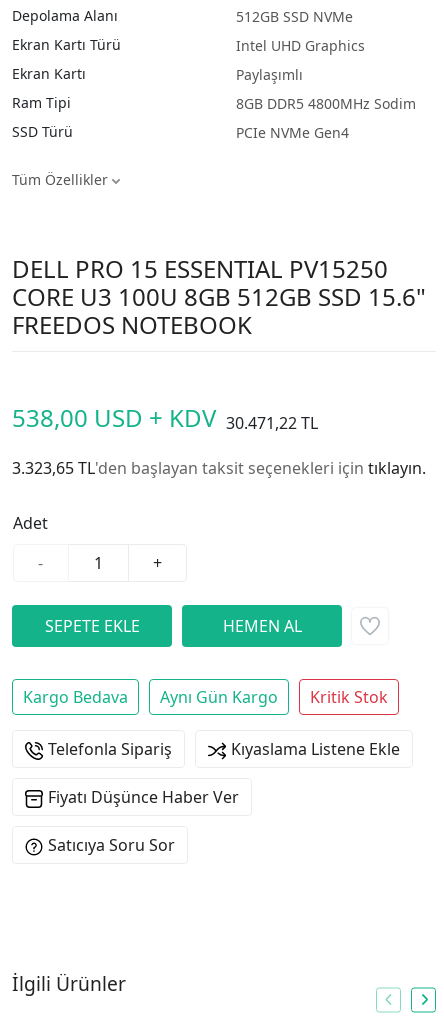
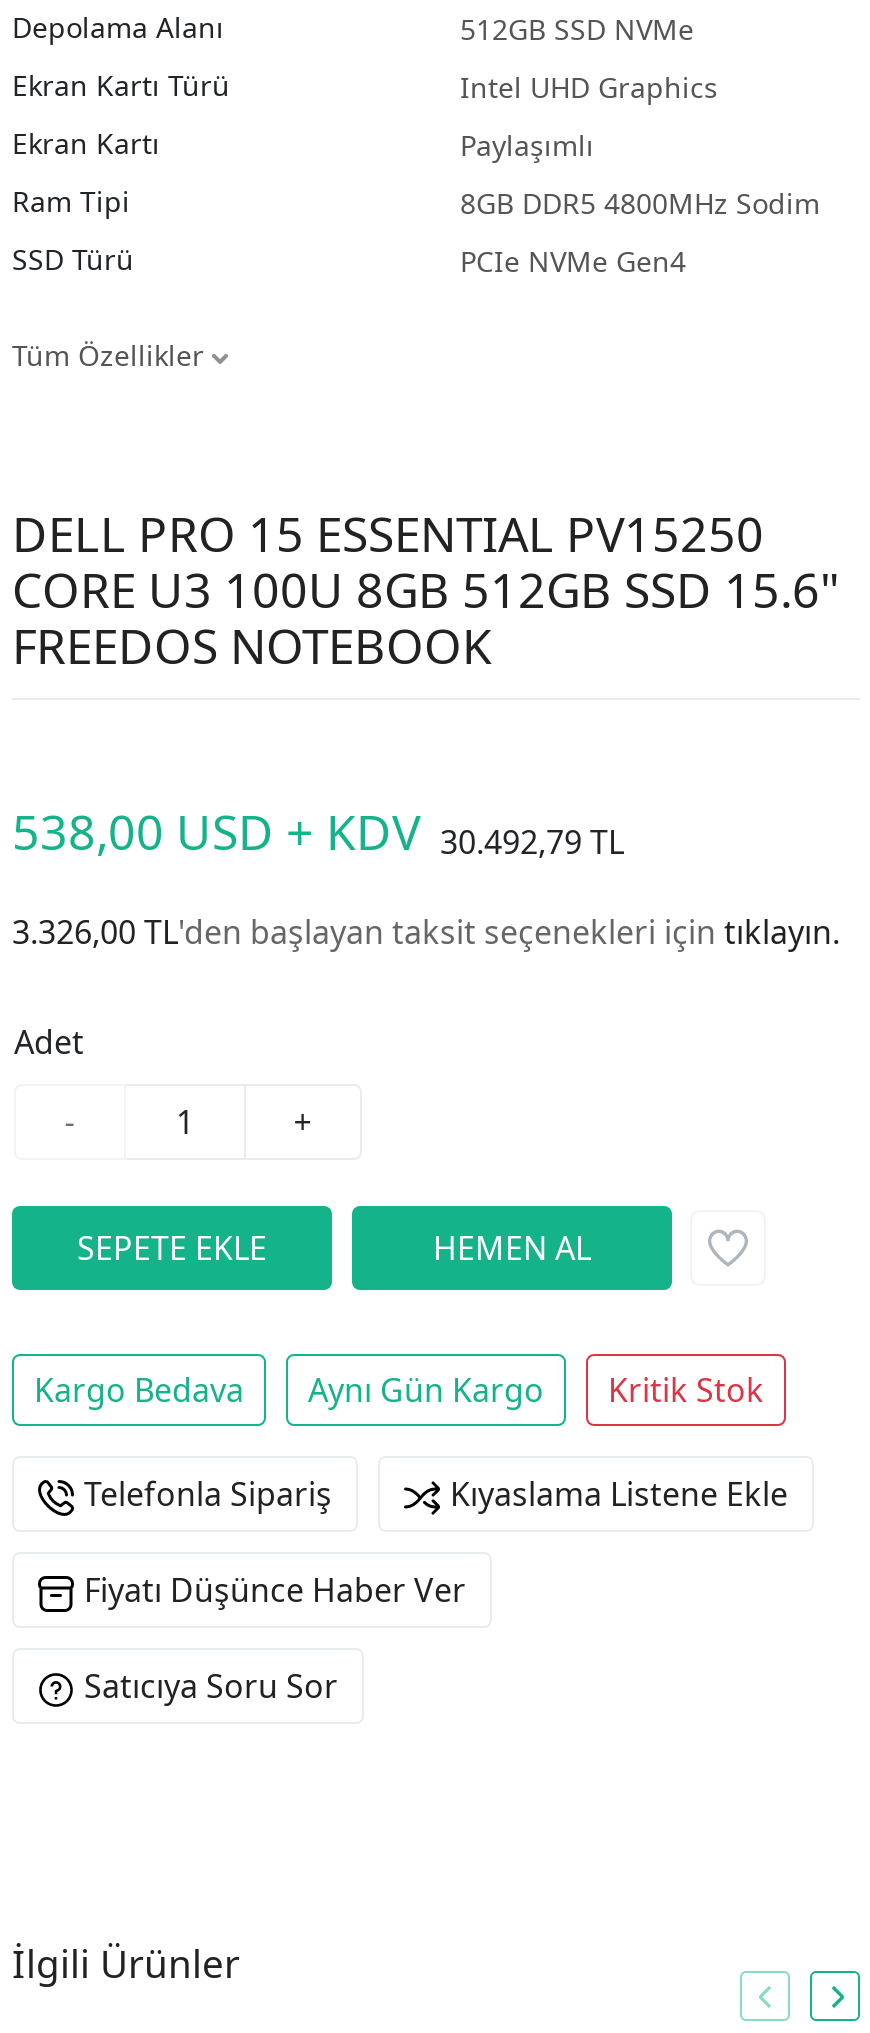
- 538,00 USD + KDV 30.471,22 TL
+ 538,00 USD + KDV 30.492,79 TL

- 3.323,65 TL'den başlayan taksit seçenekleri için tıklayın.
+ 3.326,00 TL'den başlayan taksit seçenekleri için tıklayın.
